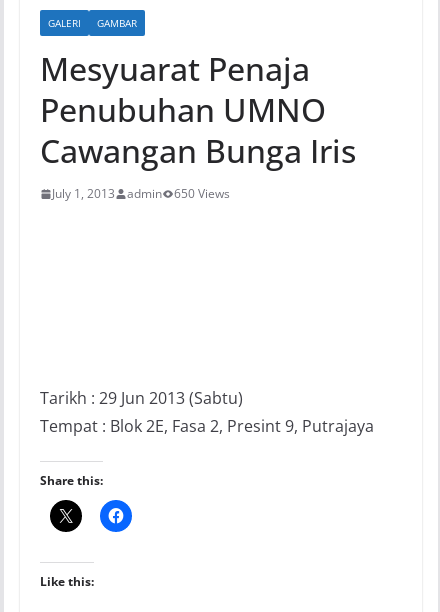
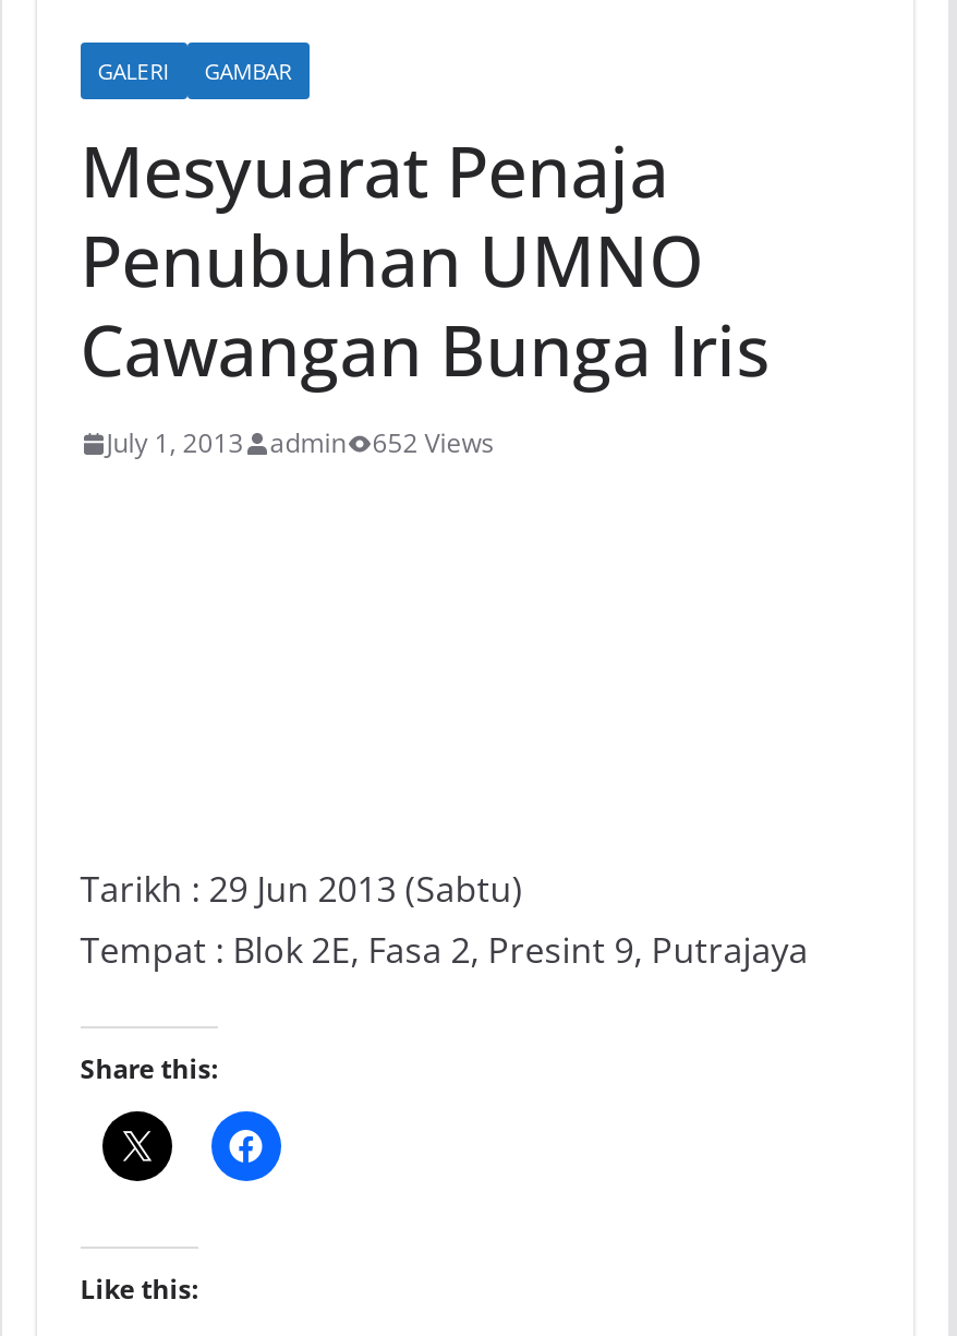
- July 1, 2013 admin 650 Views
+ July 1, 2013 admin 652 Views
